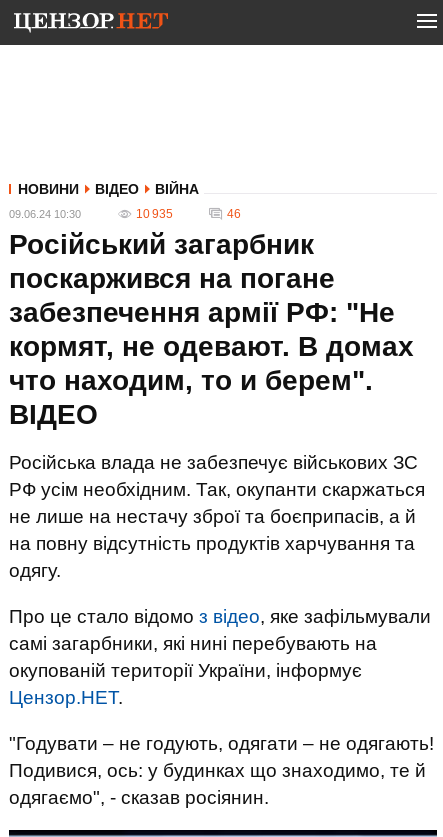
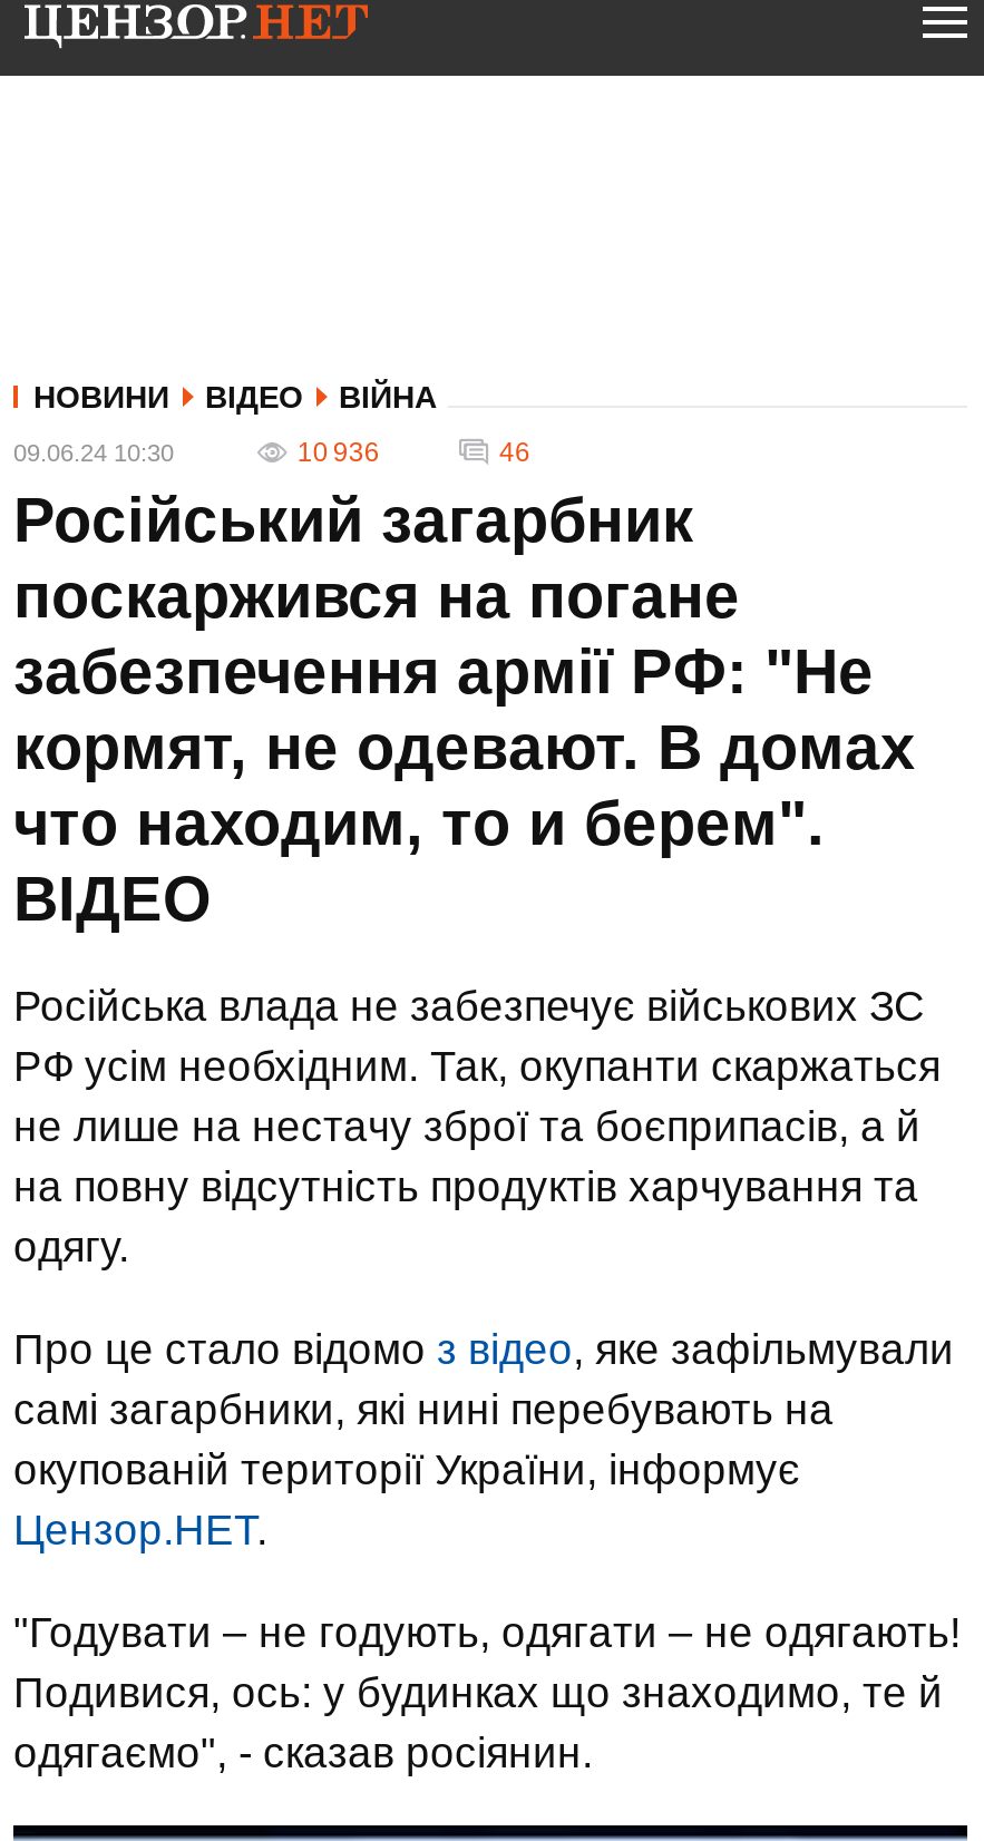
- 10 935
+ 10 936
